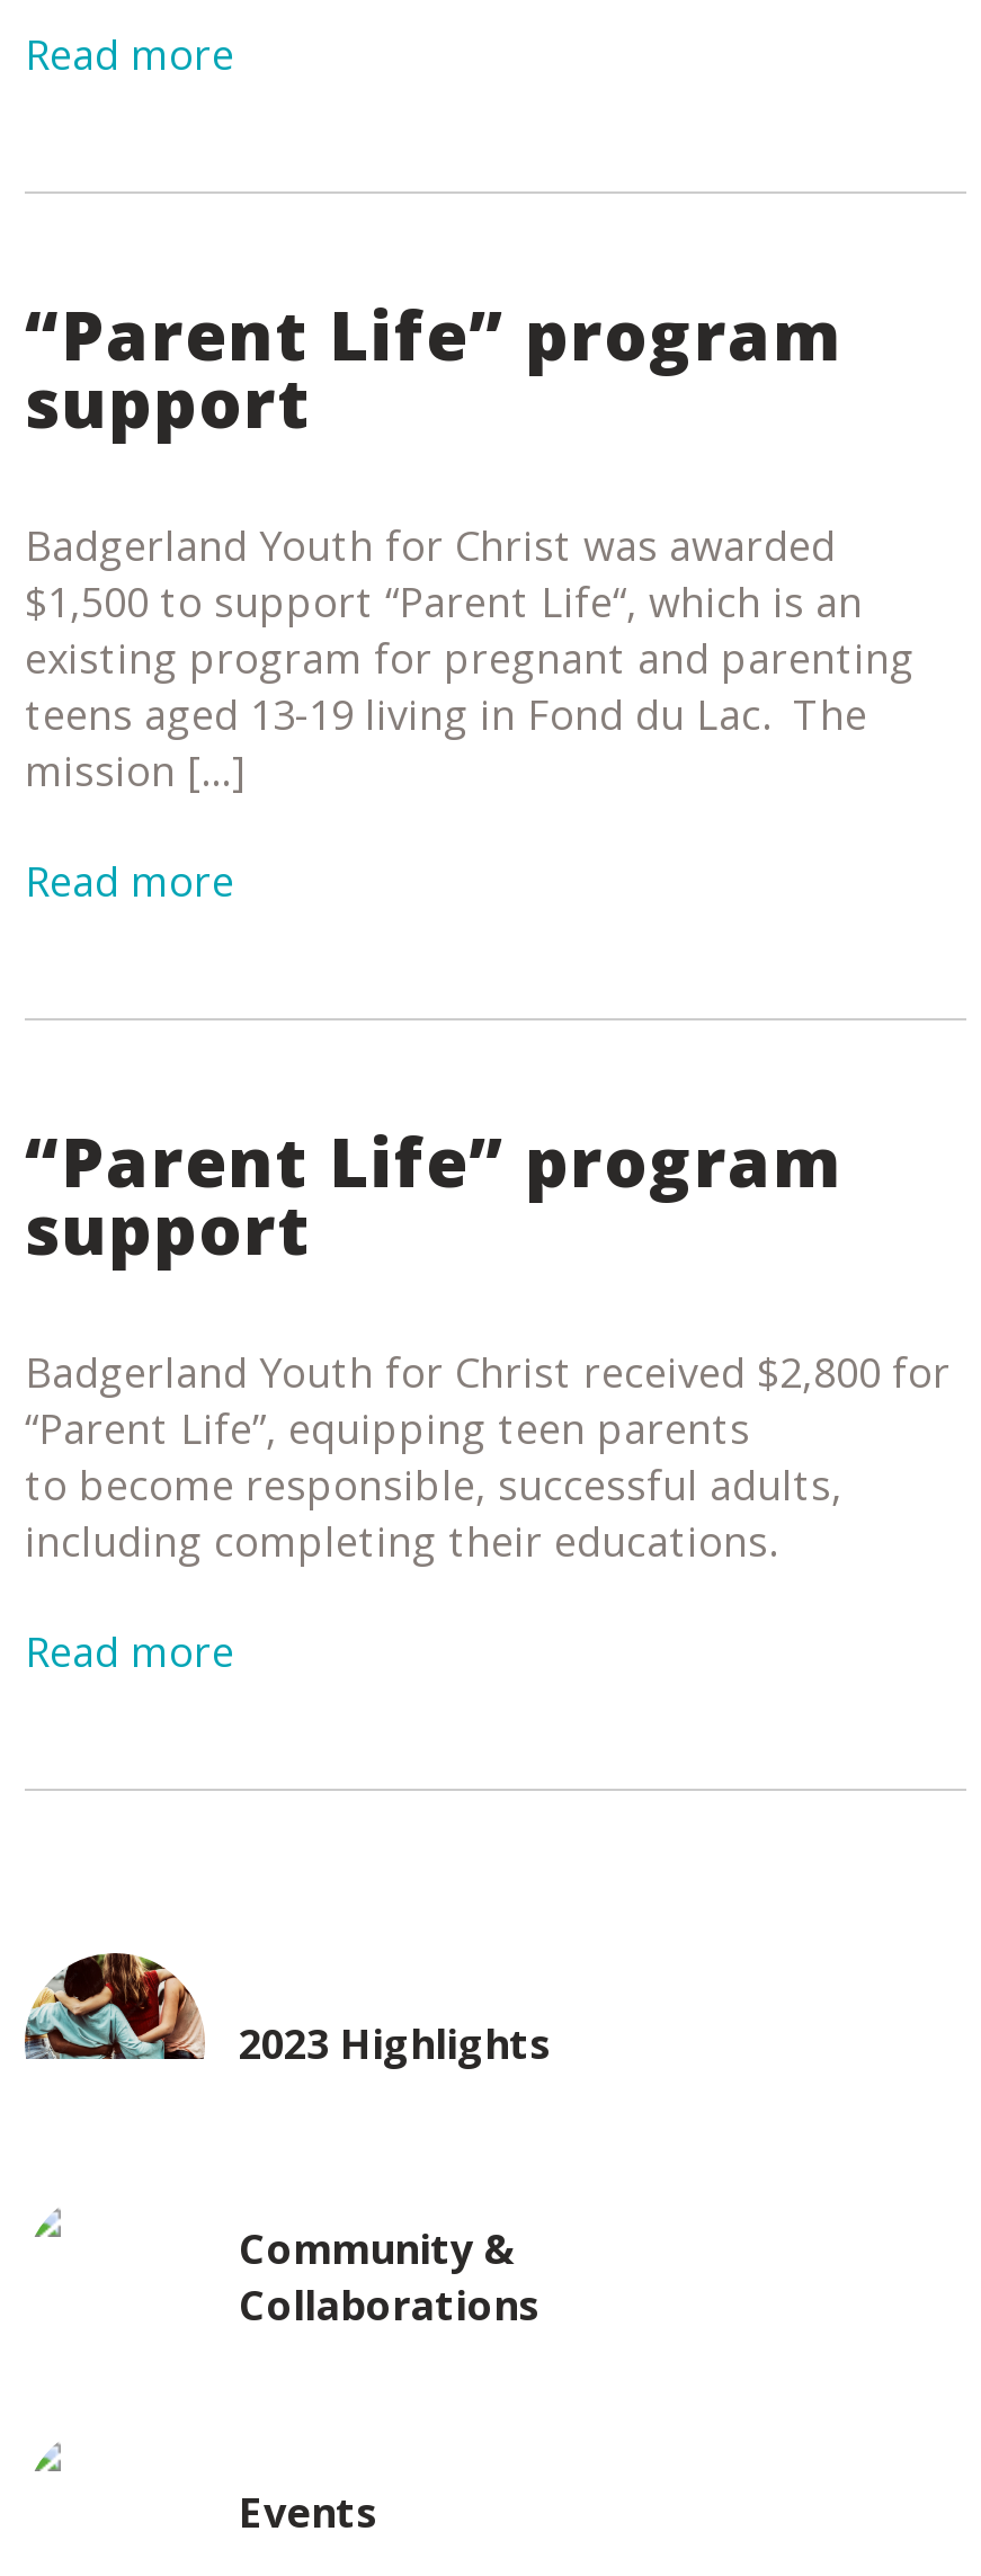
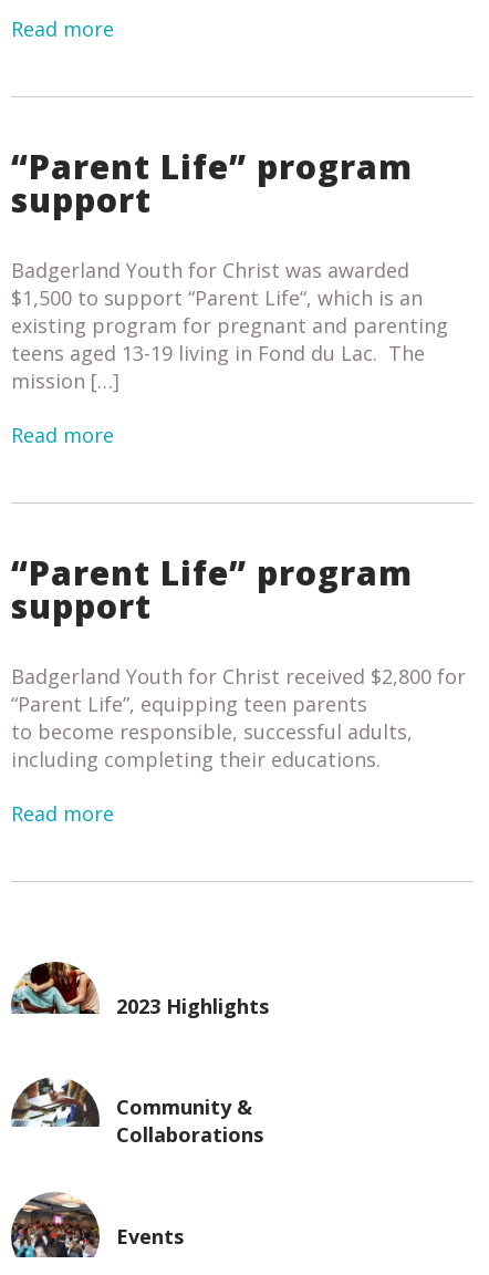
+ [image]

+ [image]
